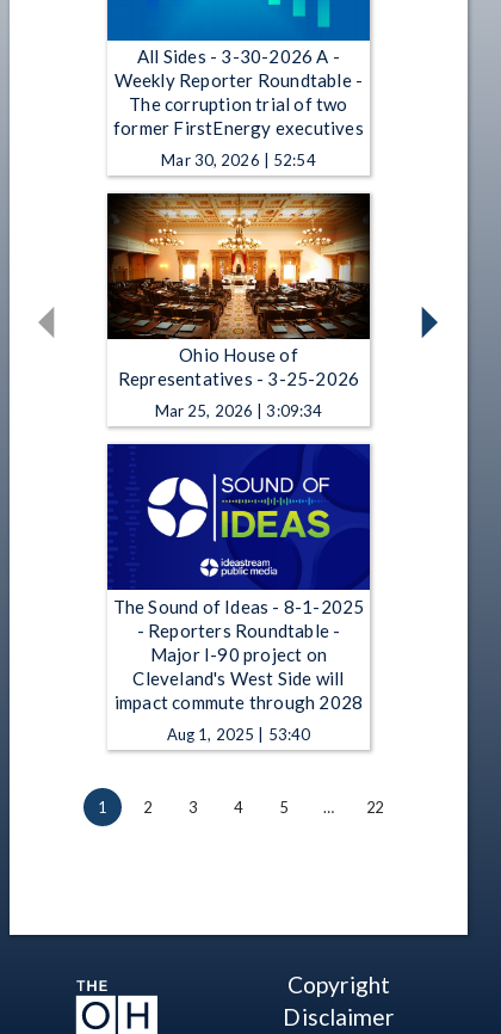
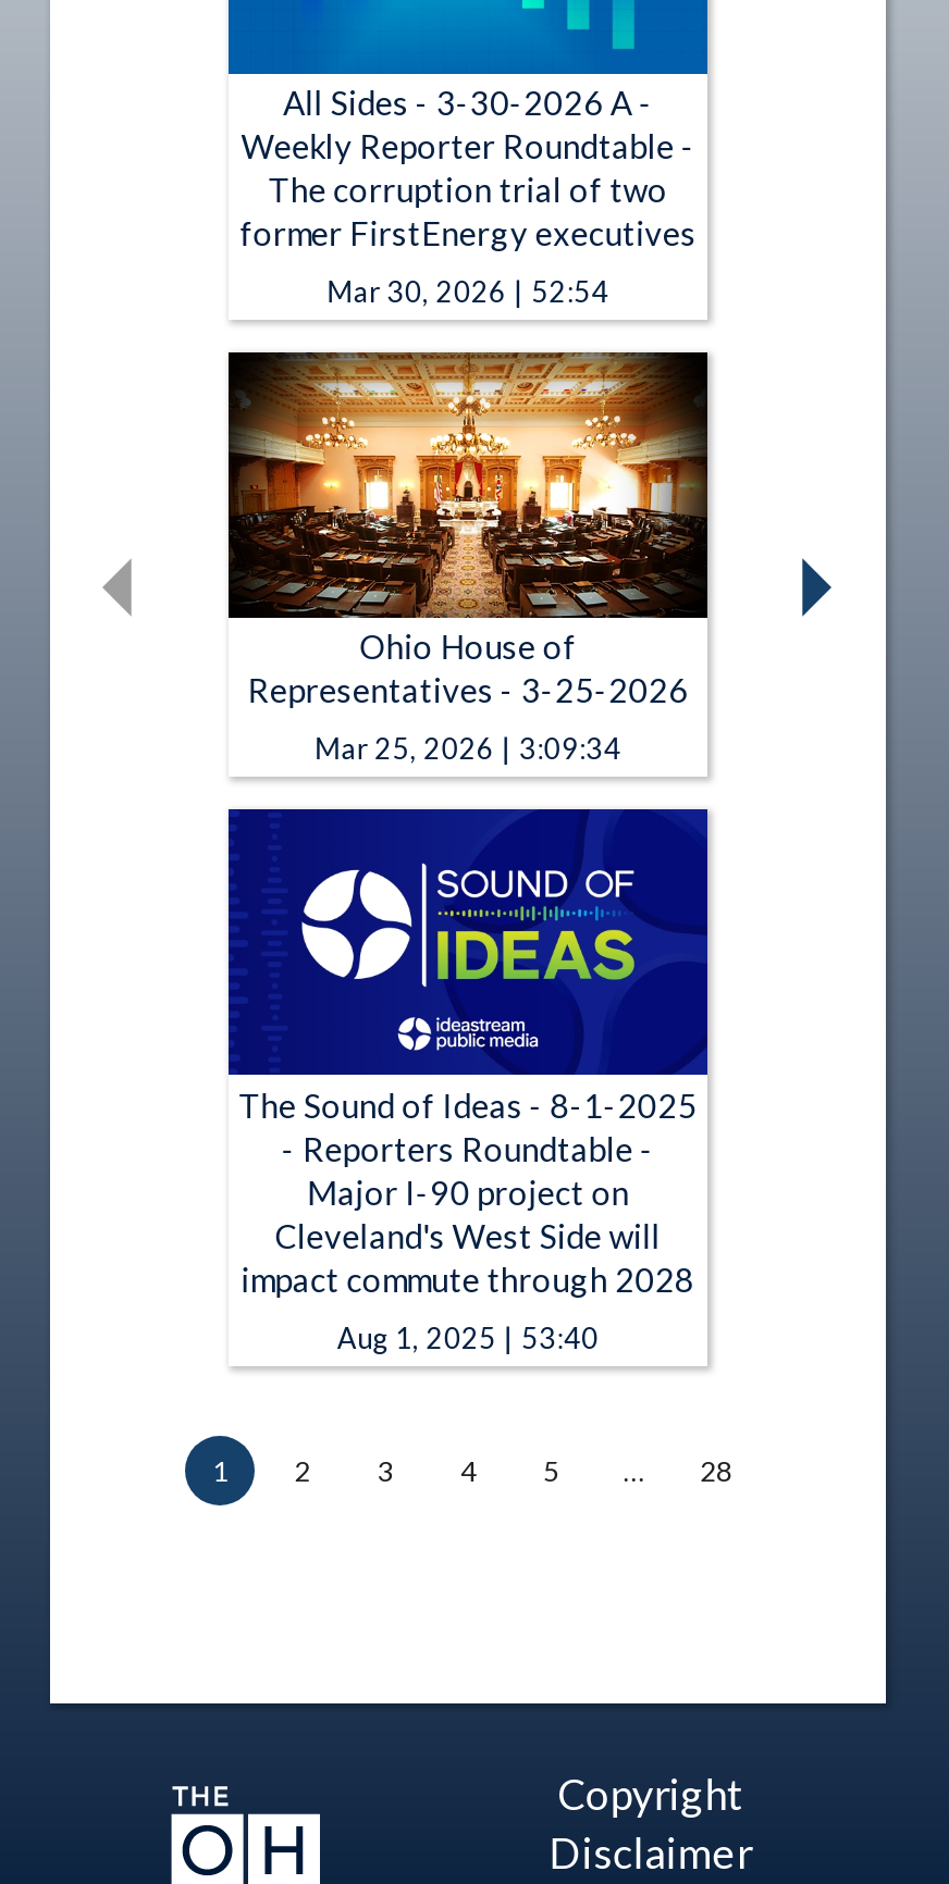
- 22
+ 28
